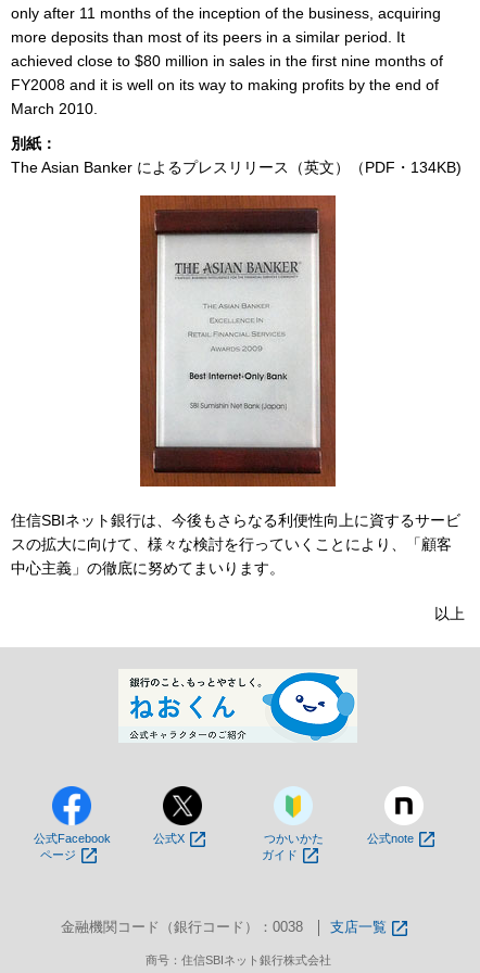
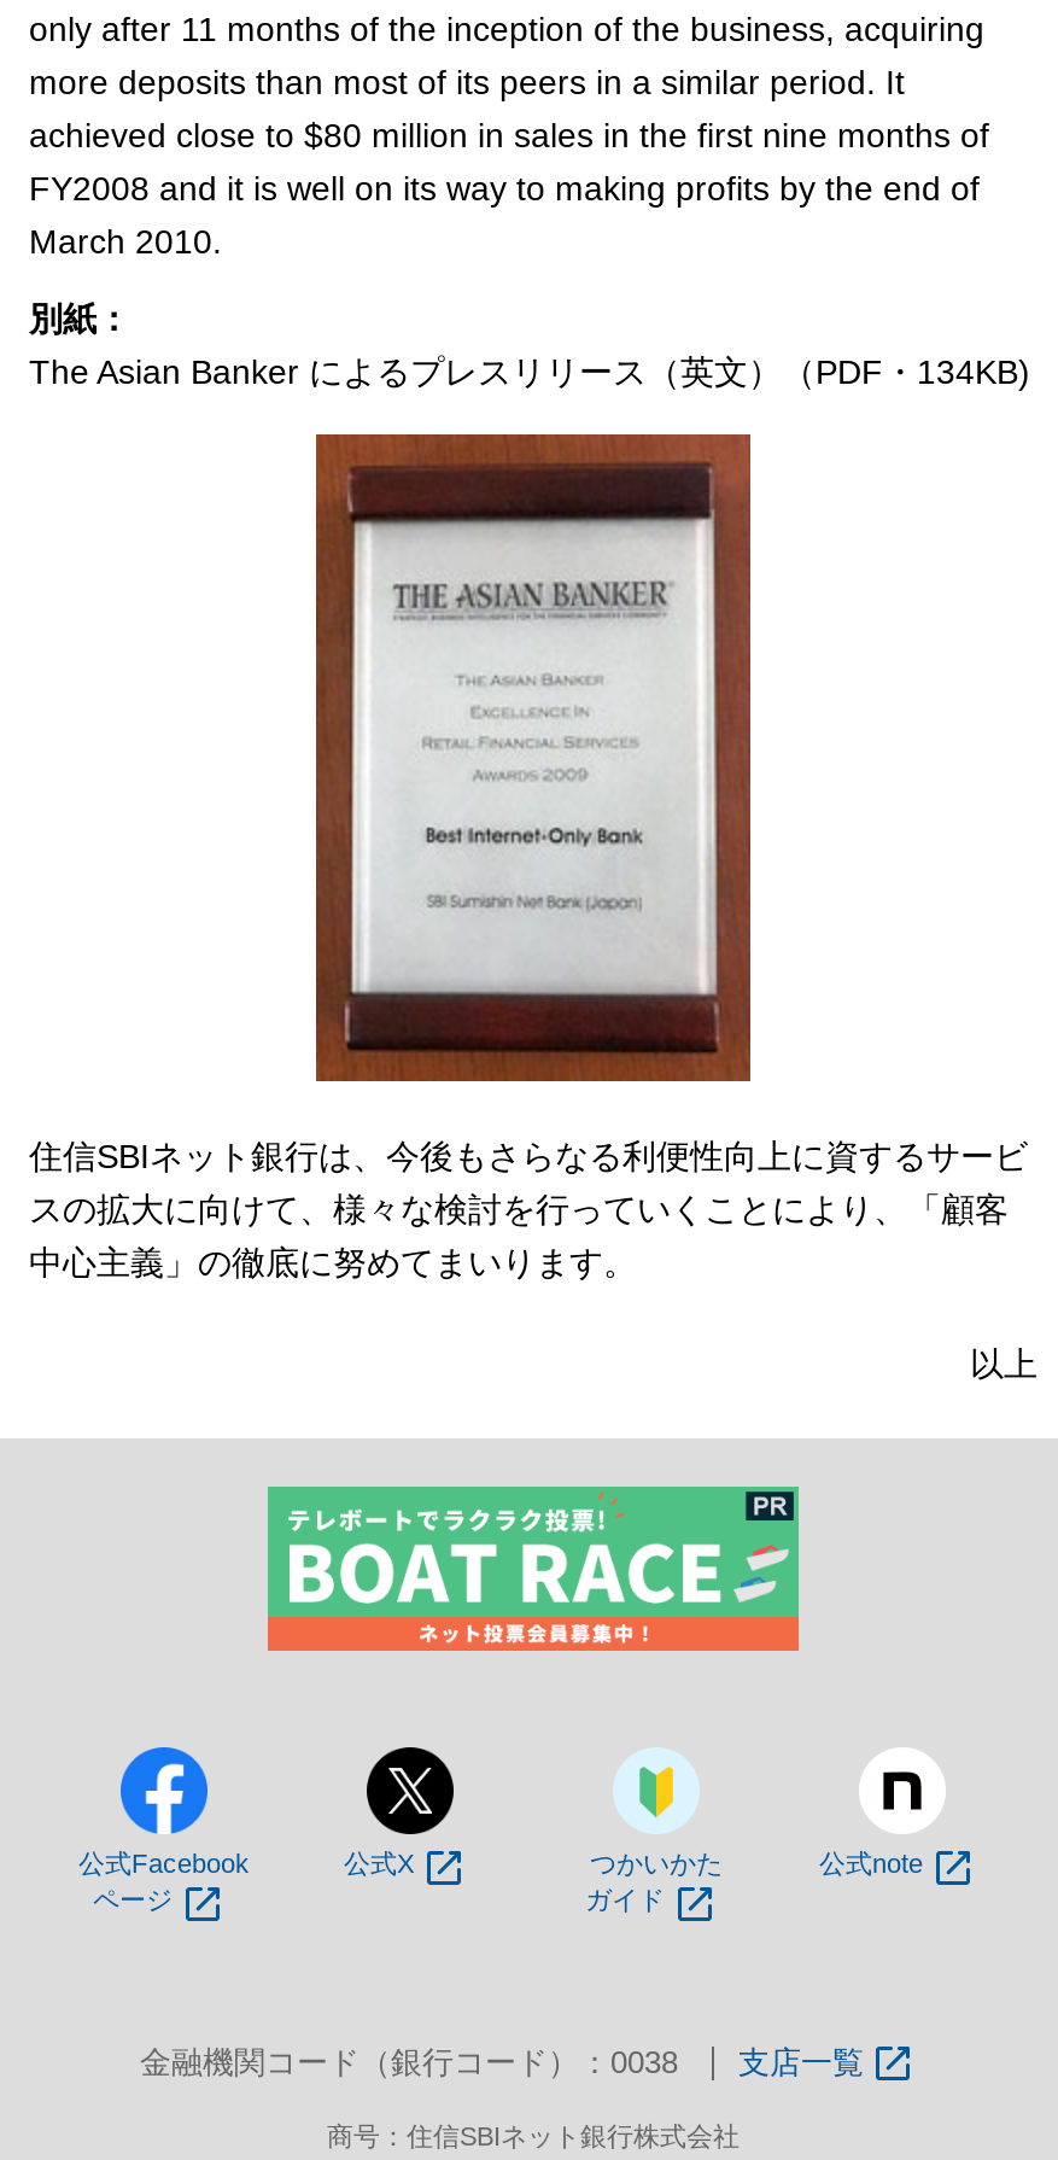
- [image]
+ [image]
